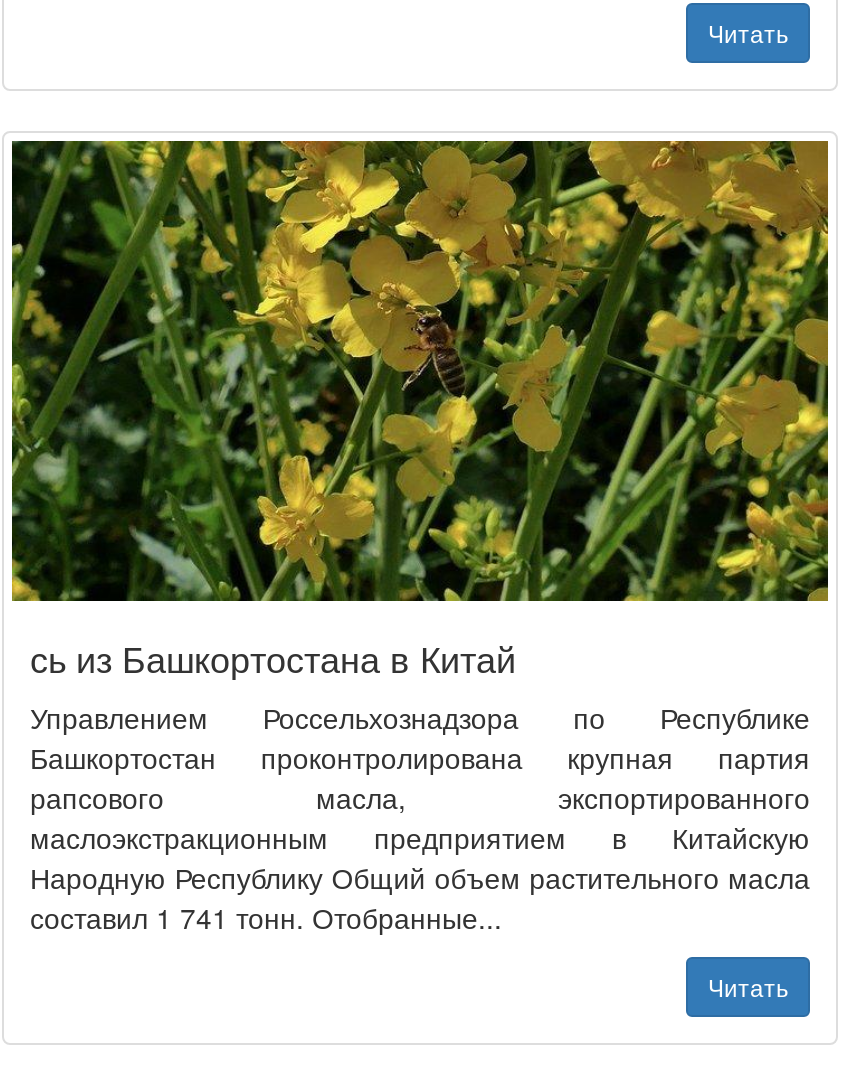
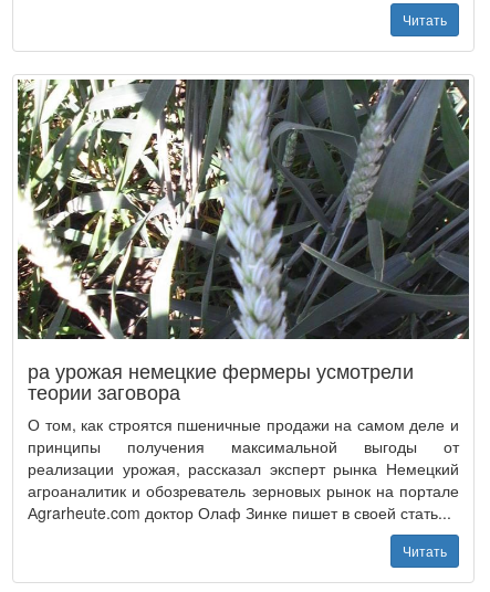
- [image]
- сь из Башкортостана в Китай
- Управлением Россельхознадзора по Республике
- Башкортостан проконтролирована крупная партия
- рапсового масла, экспортированного
- маслоэкстракционным предприятием в Китайскую
- Народную Республику Общий объем растительного масла
- составил 1 741 тонн. Отобранные...
+ [image]
+ ра урожая немецкие фермеры усмотрели
+ теории заговора
+ О том, как строятся пшеничные продажи на самом деле и
+ принципы получения максимальной выгоды от
+ реализации урожая, рассказал эксперт рынка Немецкий
+ агроаналитик и обозреватель зерновых рынок на портале
+ Аgrarheute.com доктор Олаф Зинке пишет в своей стать...
